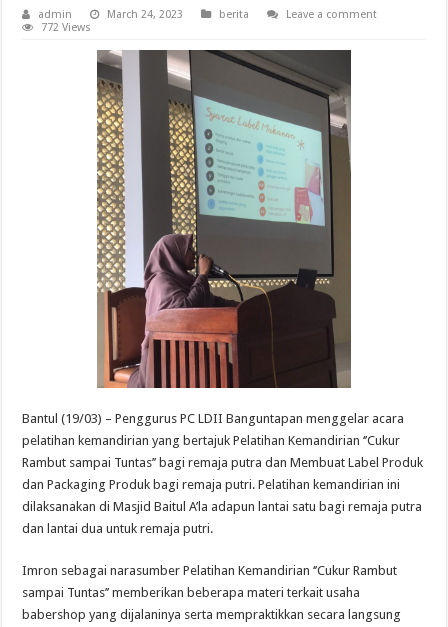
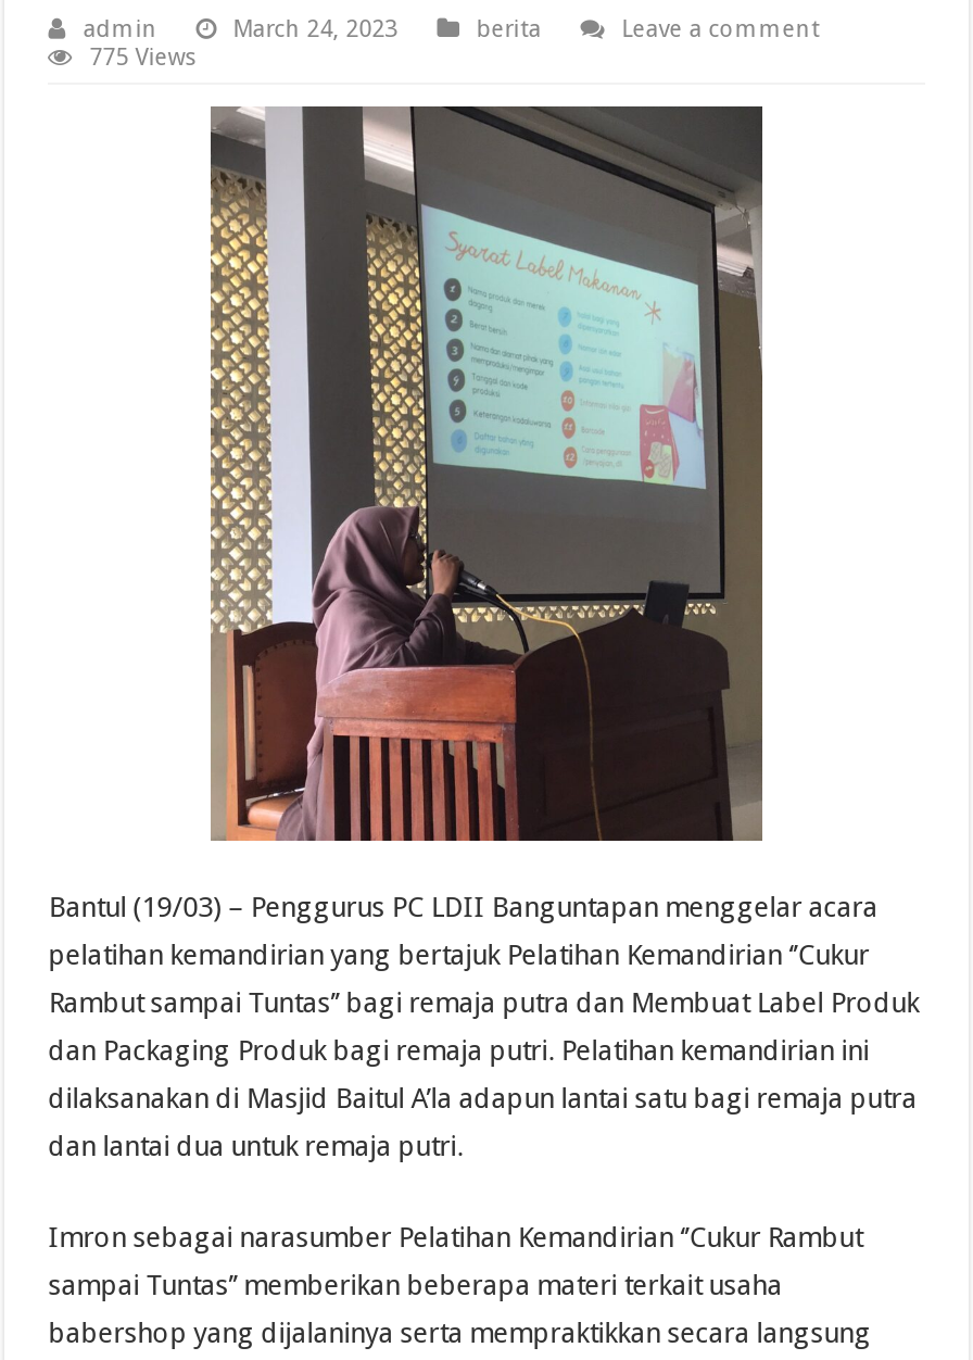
- 772 Views
+ 775 Views
